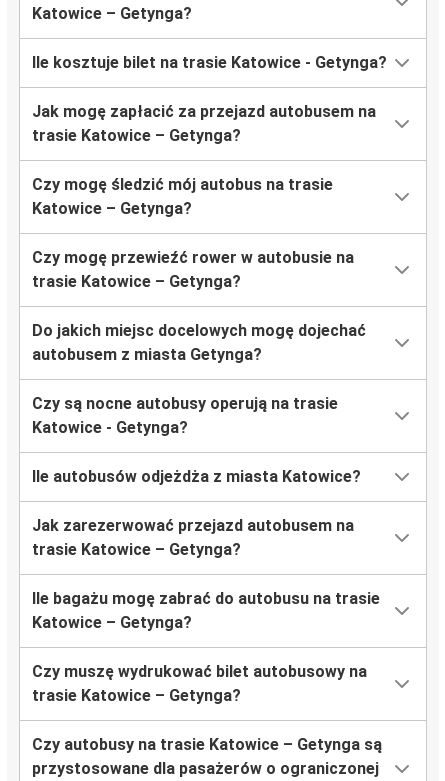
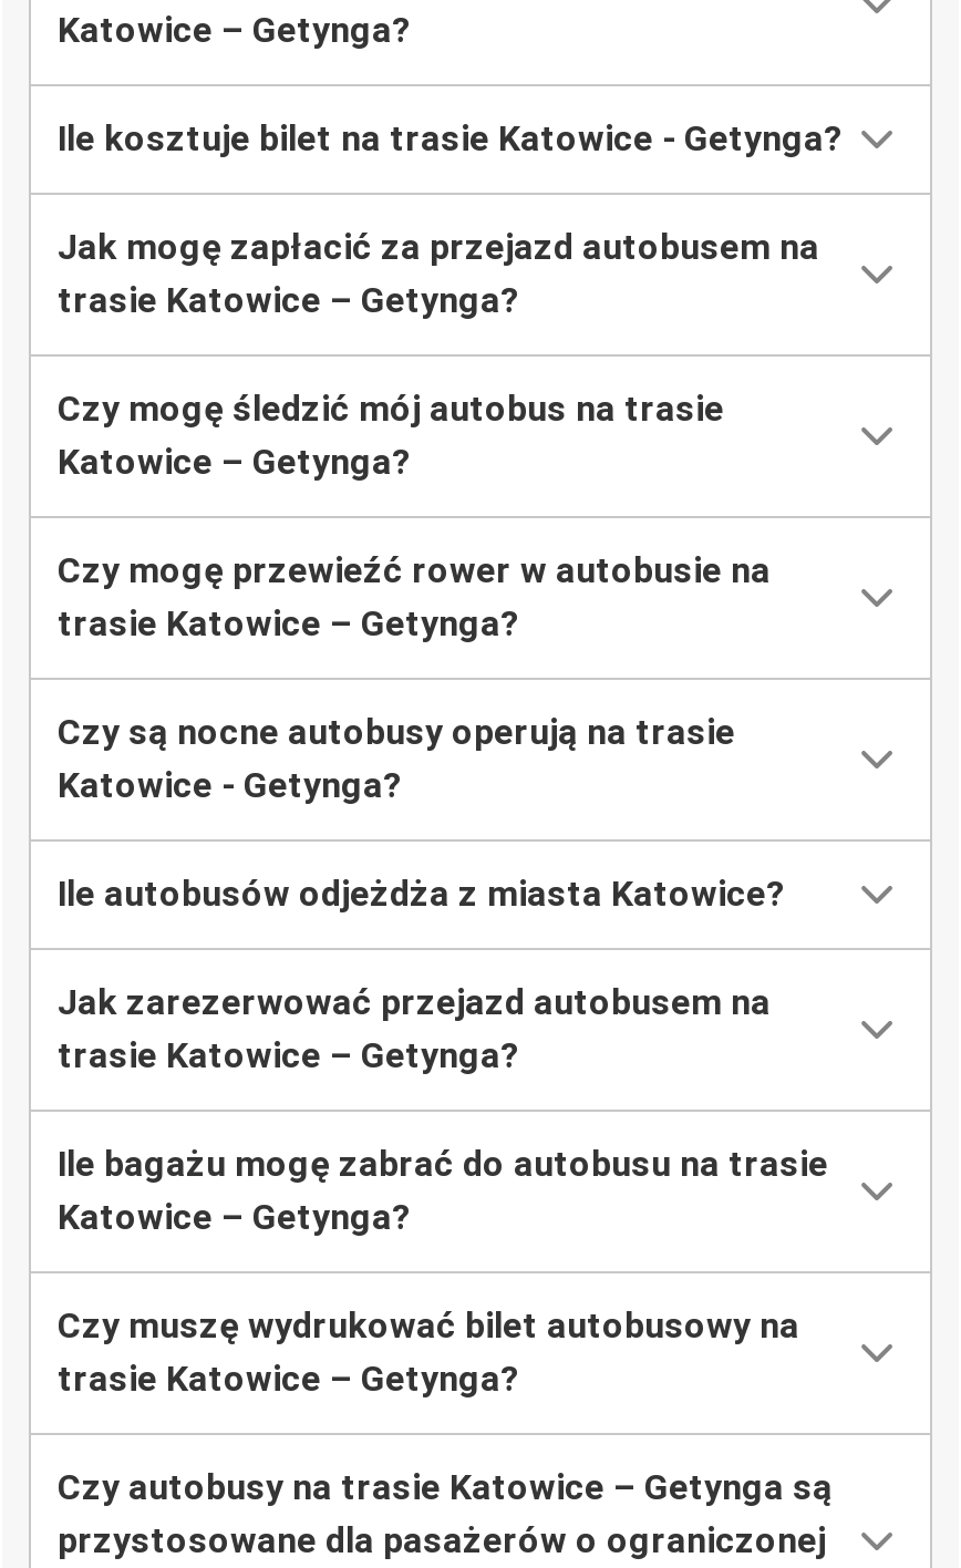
- Do jakich miejsc docelowych mogę dojechać
- autobusem z miasta Getynga?
